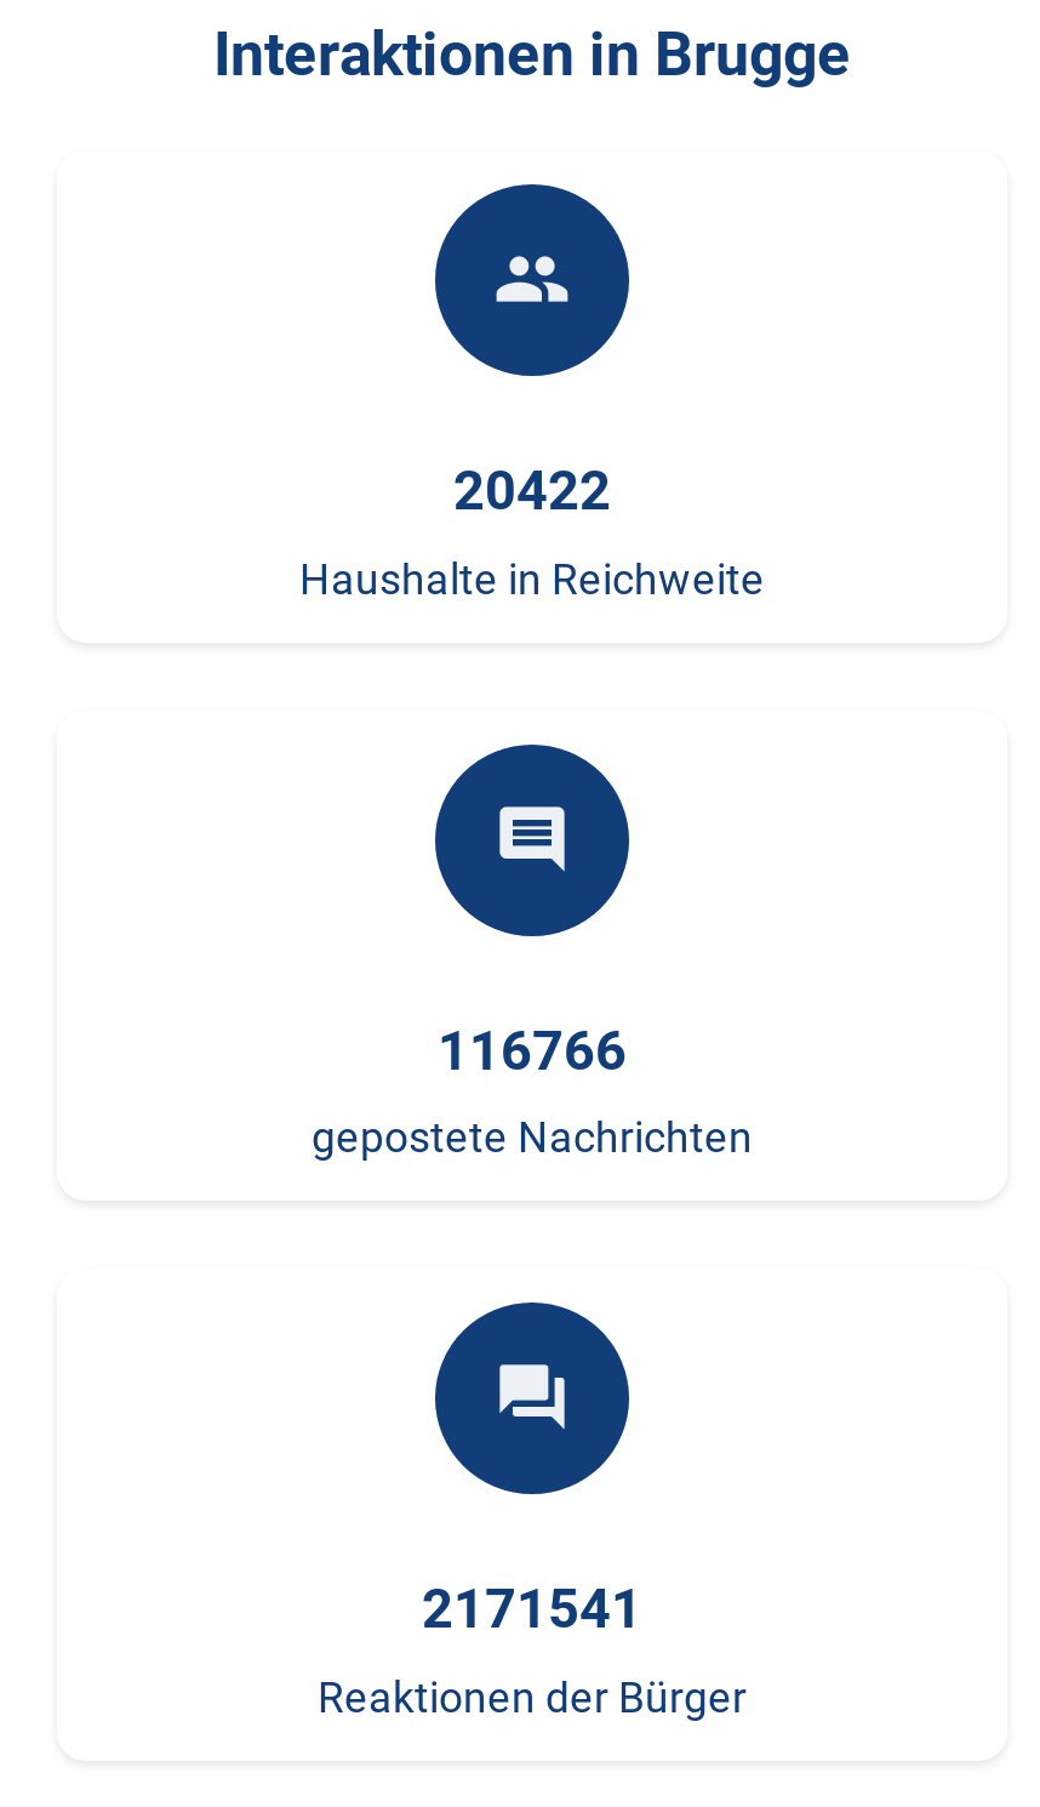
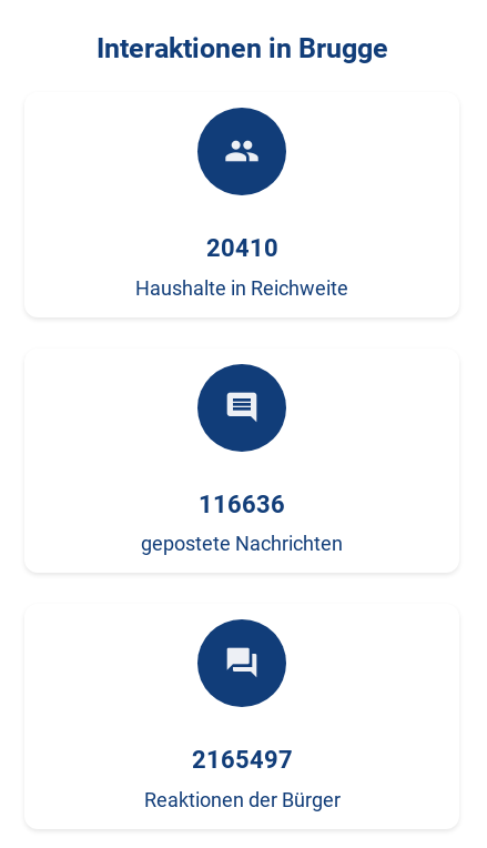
- 20422
+ 20410

- 116766
+ 116636

- 2171541
+ 2165497
